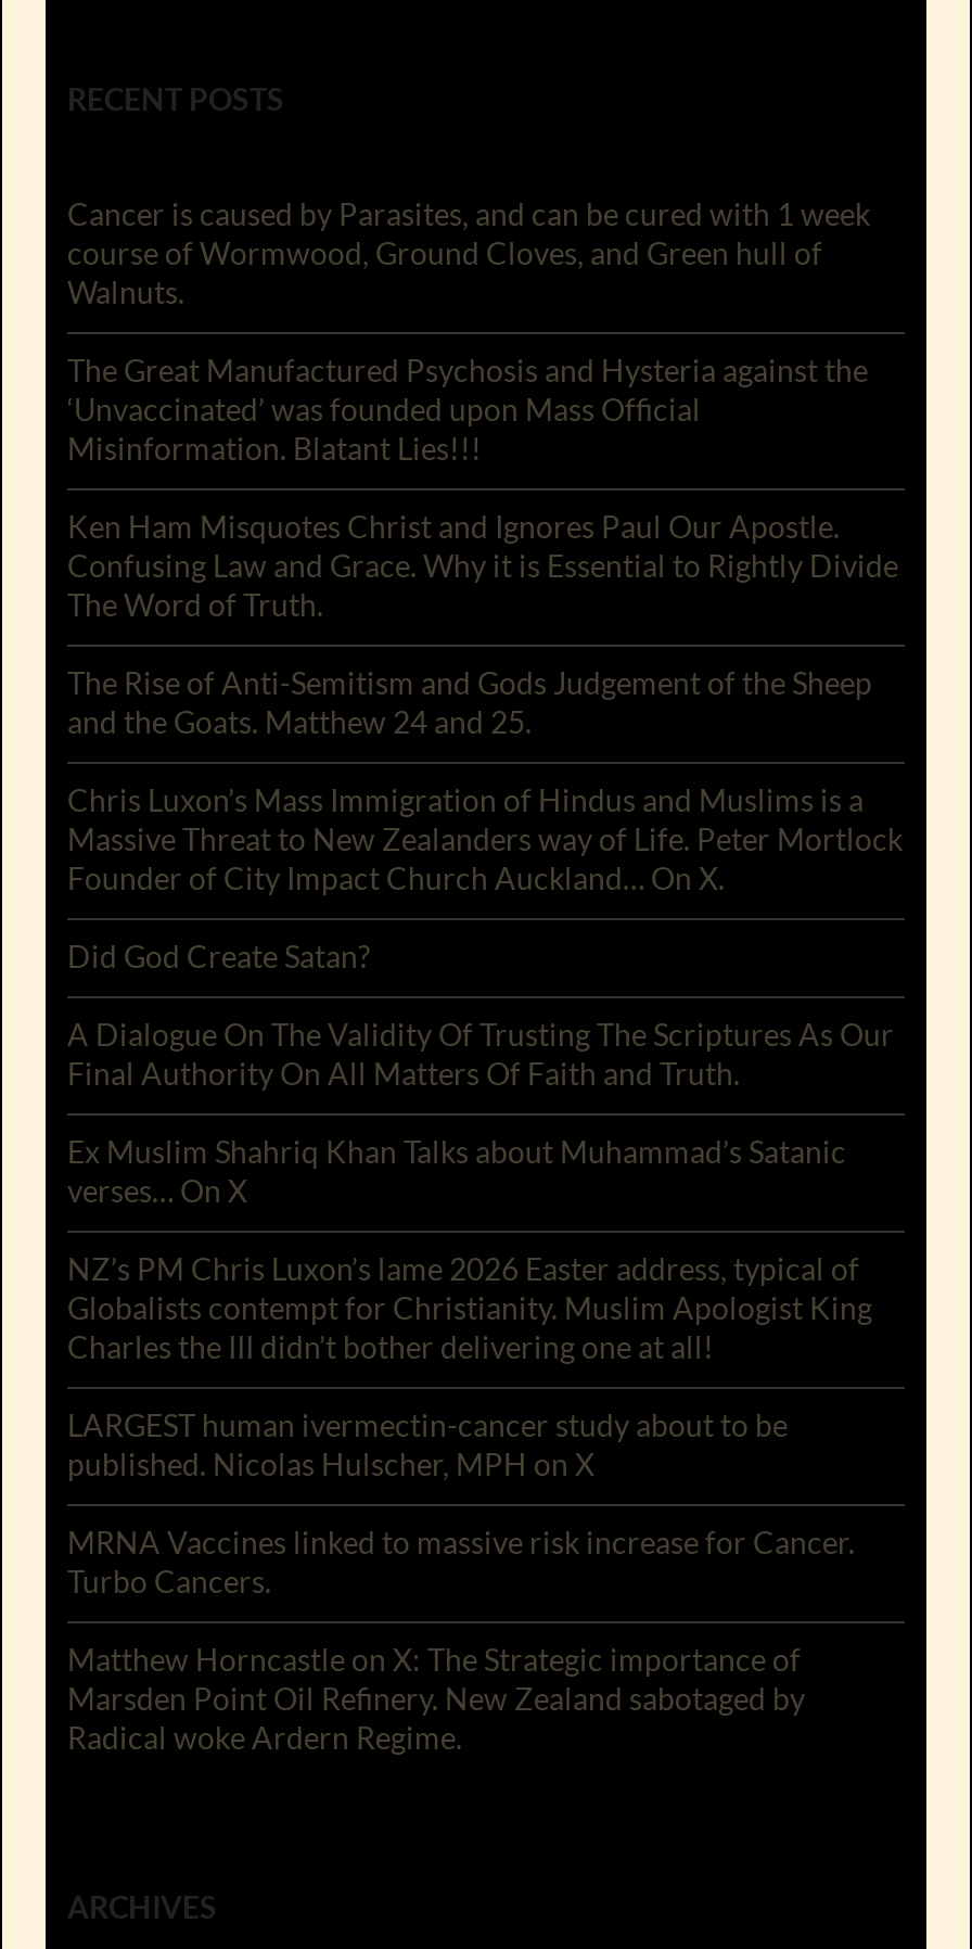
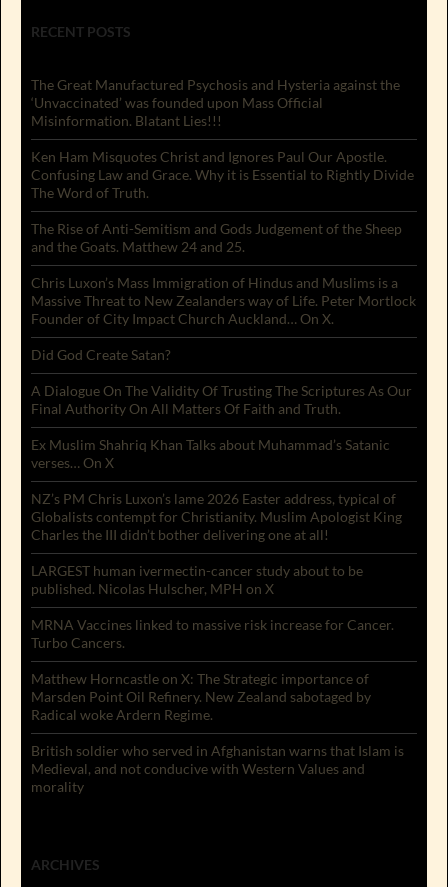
- Cancer is caused by Parasites, and can be cured with 1 week
- course of Wormwood, Ground Cloves, and Green hull of
- Walnuts.

moved up: The Great Manufactured Psychosis and Hysteria against the | ‘Unvaccinated’ was founded upon Mass Official | Misinformation. Blatant Lies!!! | ... | Marsden Point Oil Refinery. New Zealand sabotaged by | Radical woke Ardern Regime.

+ British soldier who served in Afghanistan warns that Islam is
+ Medieval, and not conducive with Western Values and
+ morality
